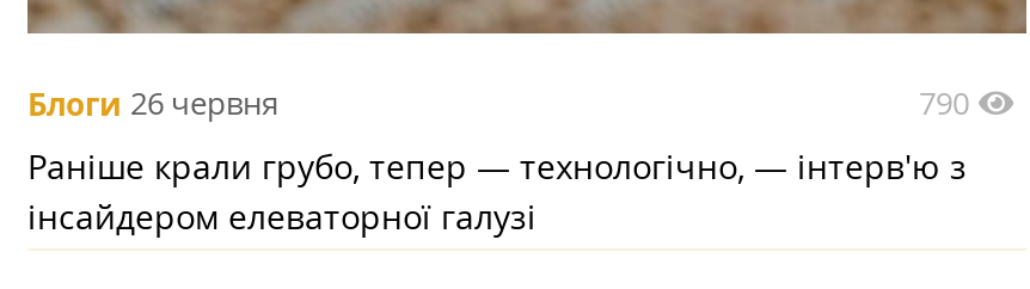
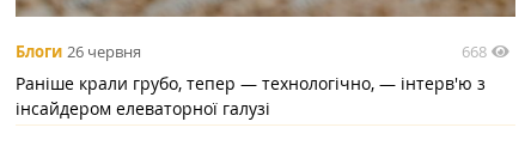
- 790
+ 668
